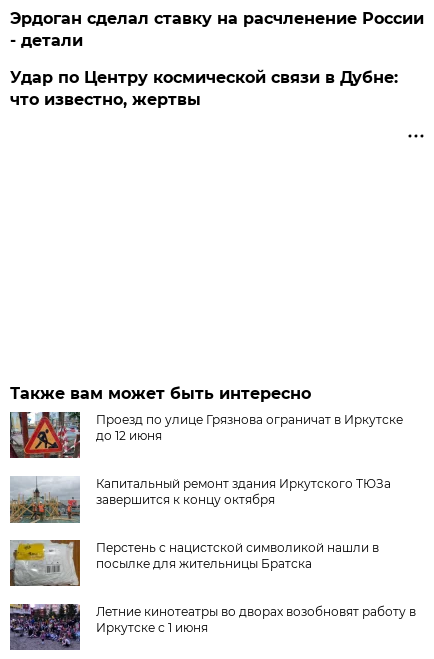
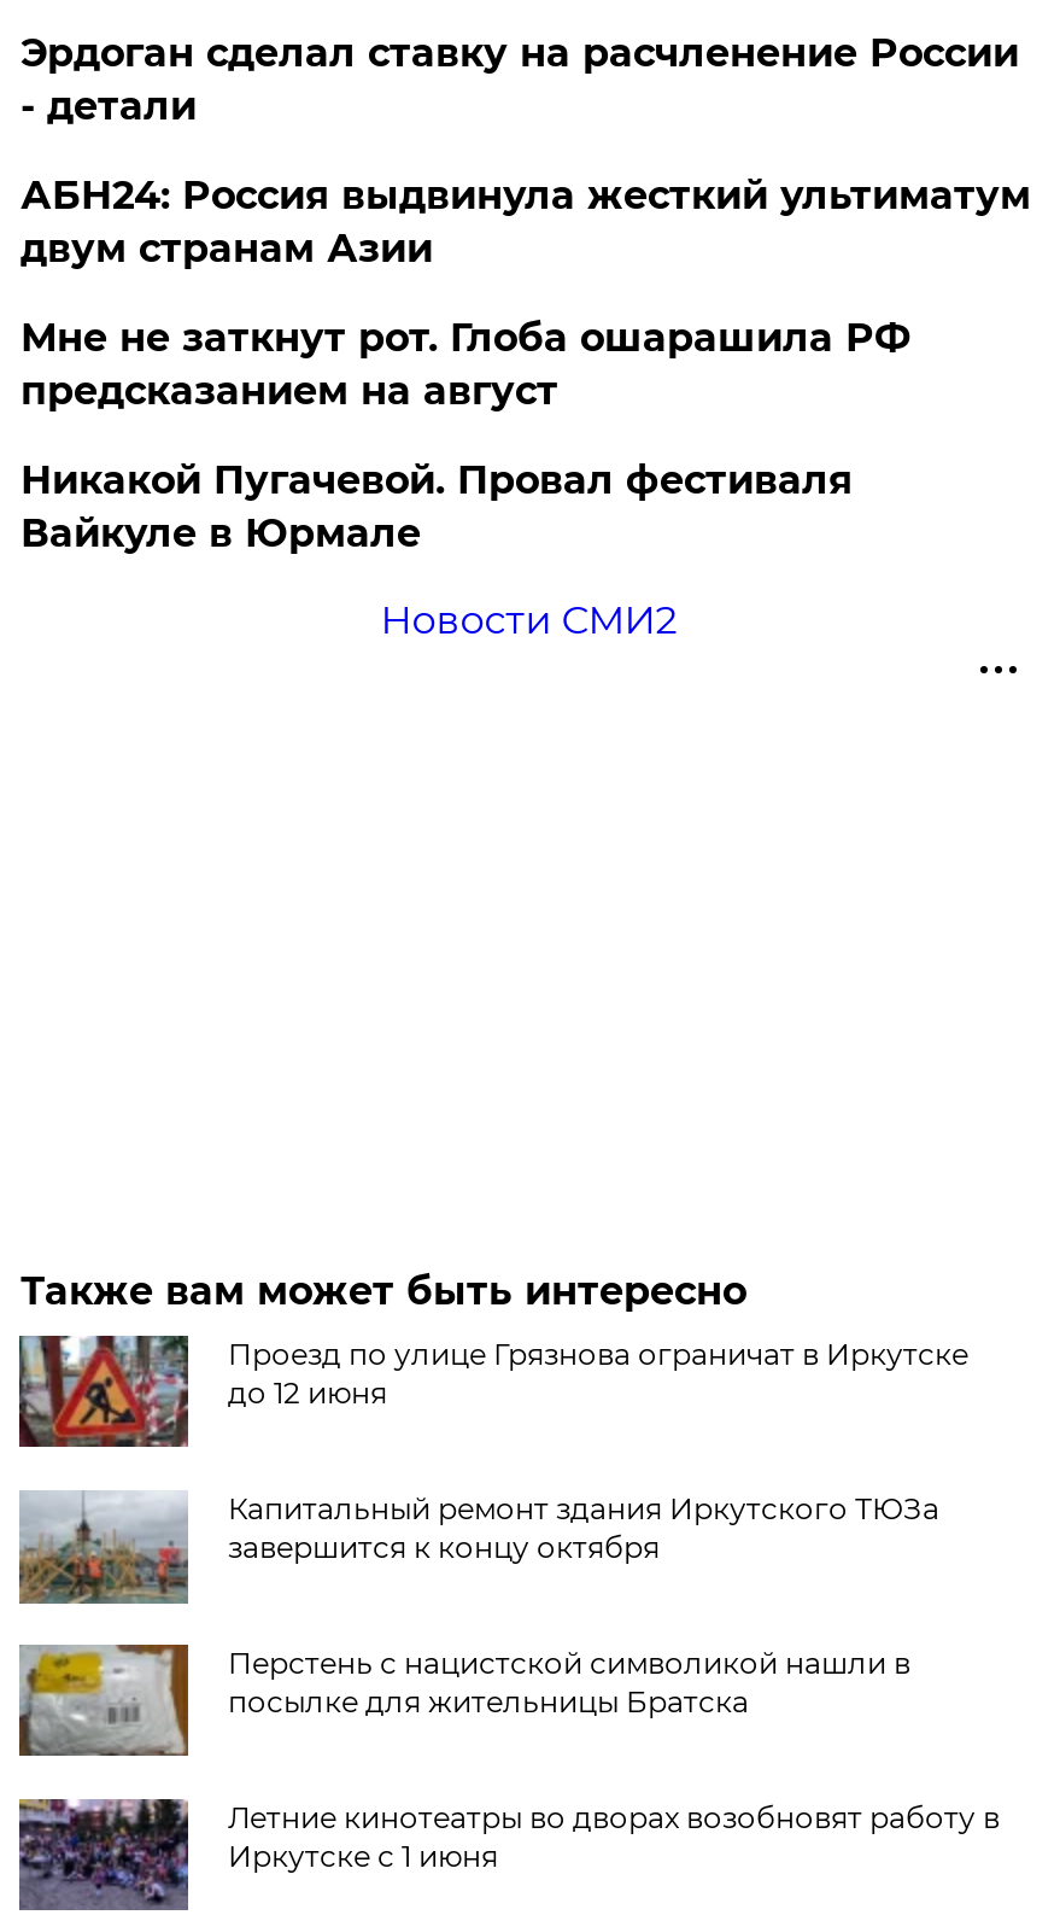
- Удар по Центру космической связи в Дубне:
- что известно, жертвы
+ АБН24: Россия выдвинула жесткий ультиматум
+ двум странам Азии
+ Мне не заткнут рот. Глоба ошарашила РФ
+ предсказанием на август
+ Никакой Пугачевой. Провал фестиваля
+ Вайкуле в Юрмале
+ Новости СМИ2
